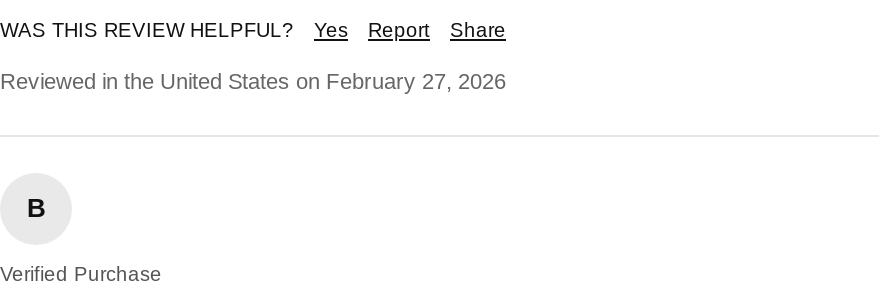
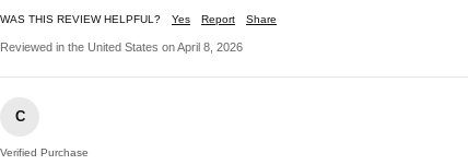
- Reviewed in the United States on February 27, 2026
+ Reviewed in the United States on April 8, 2026

- B
+ C
